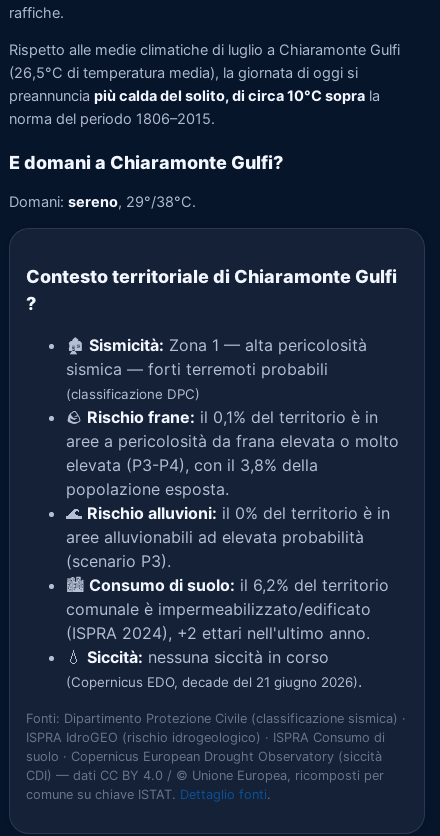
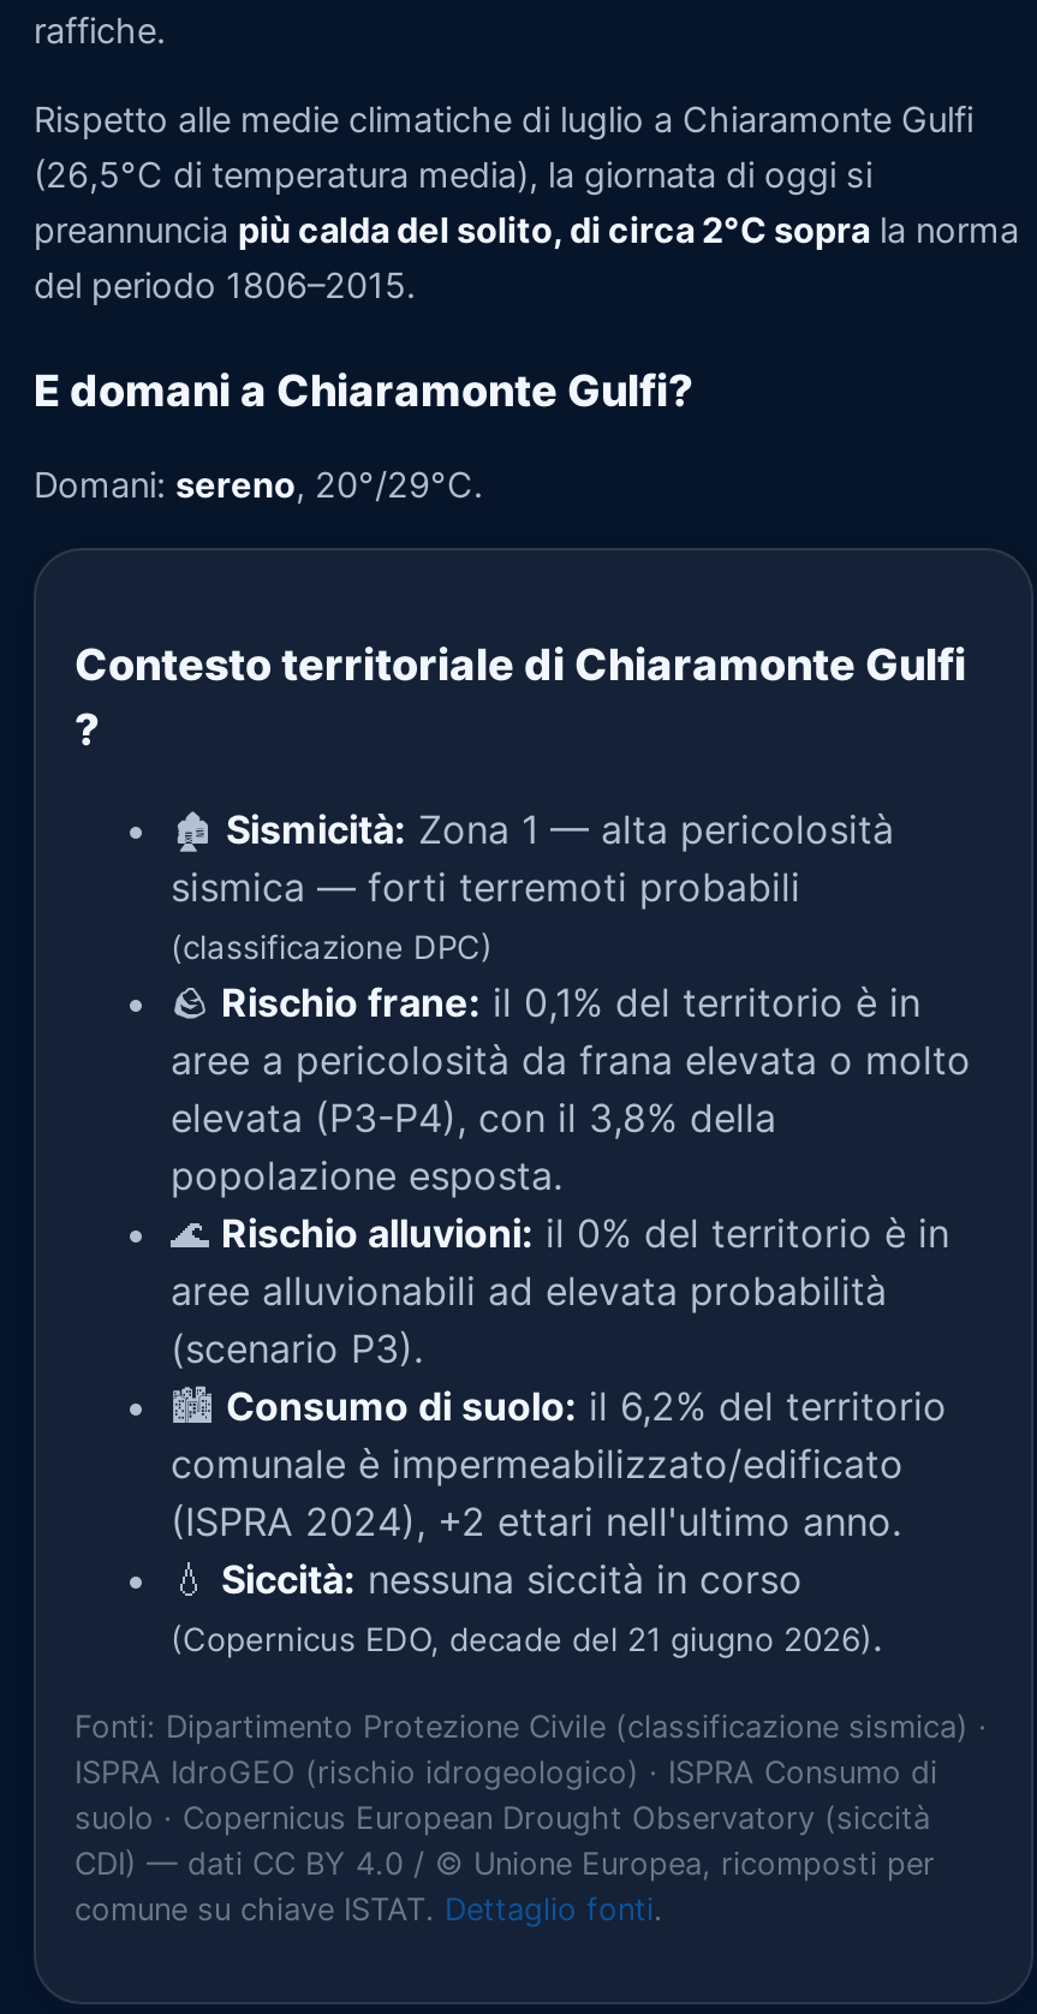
- preannuncia più calda del solito, di circa 10°C sopra la
- norma del periodo 1806–2015.
+ preannuncia più calda del solito, di circa 2°C sopra la norma
+ del periodo 1806–2015.

- Domani: sereno, 29°/38°C.
+ Domani: sereno, 20°/29°C.
